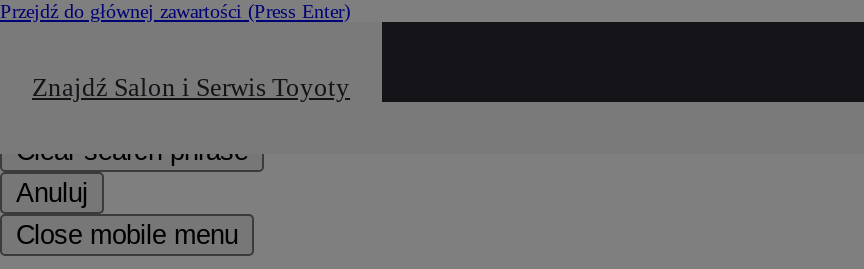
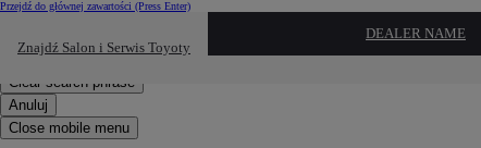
+ DEALER NAME
